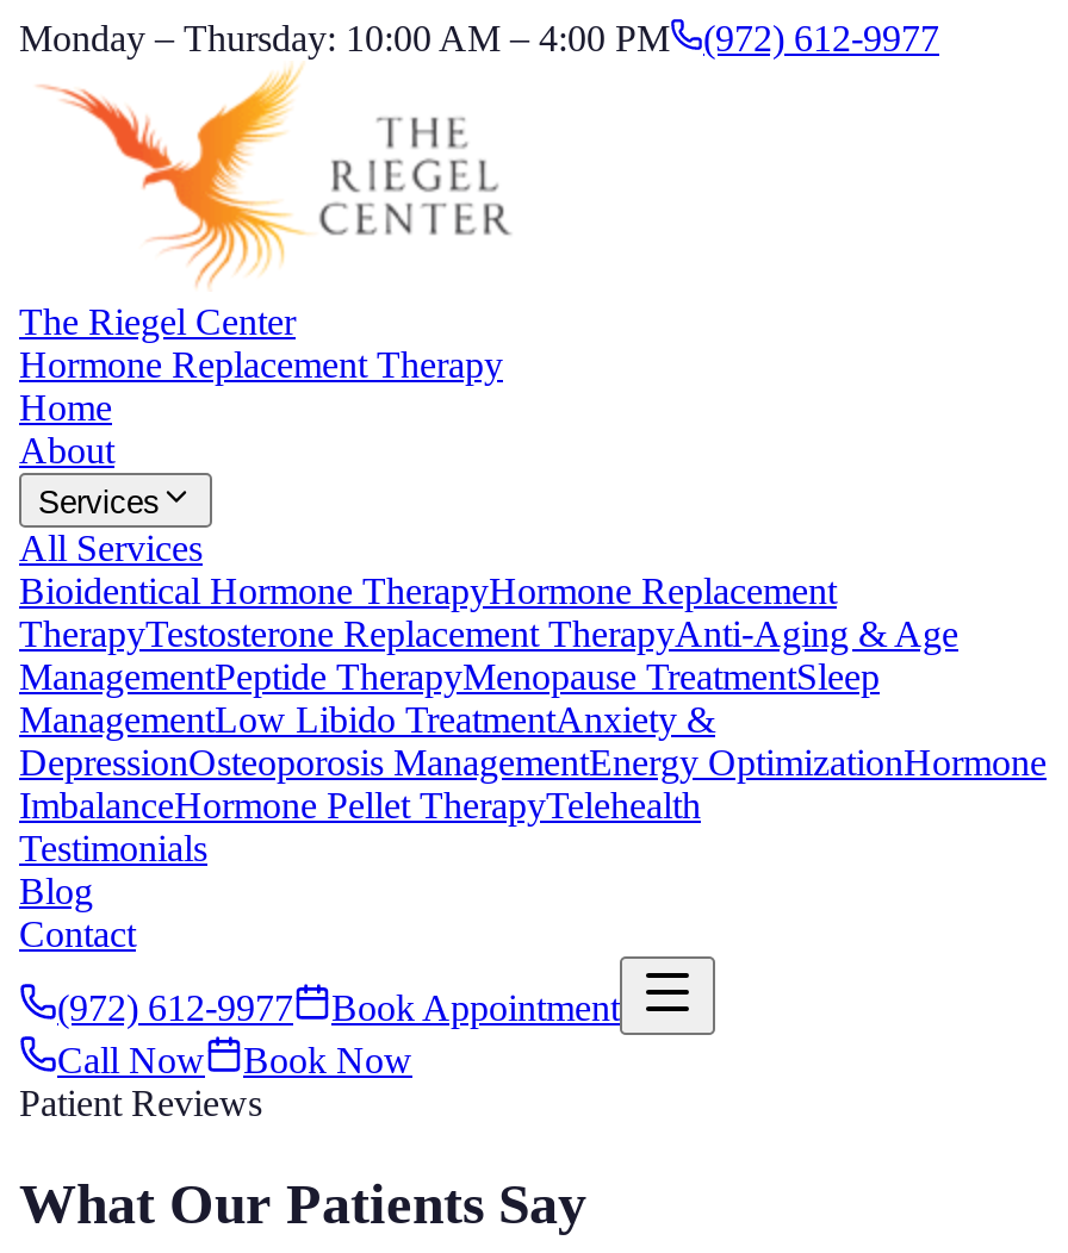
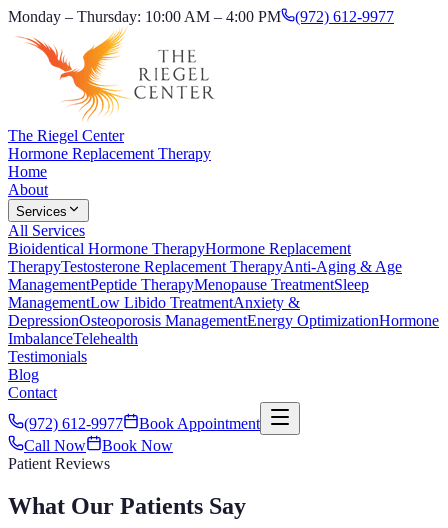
- ImbalanceHormone Pellet TherapyTelehealth
+ ImbalanceTelehealth
